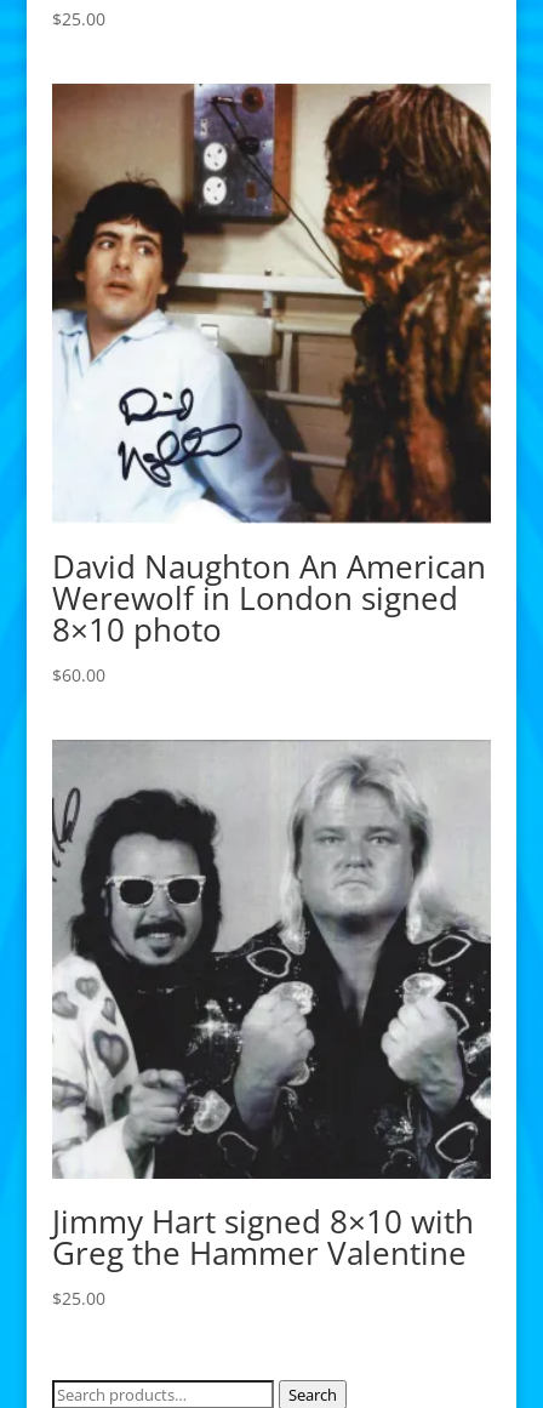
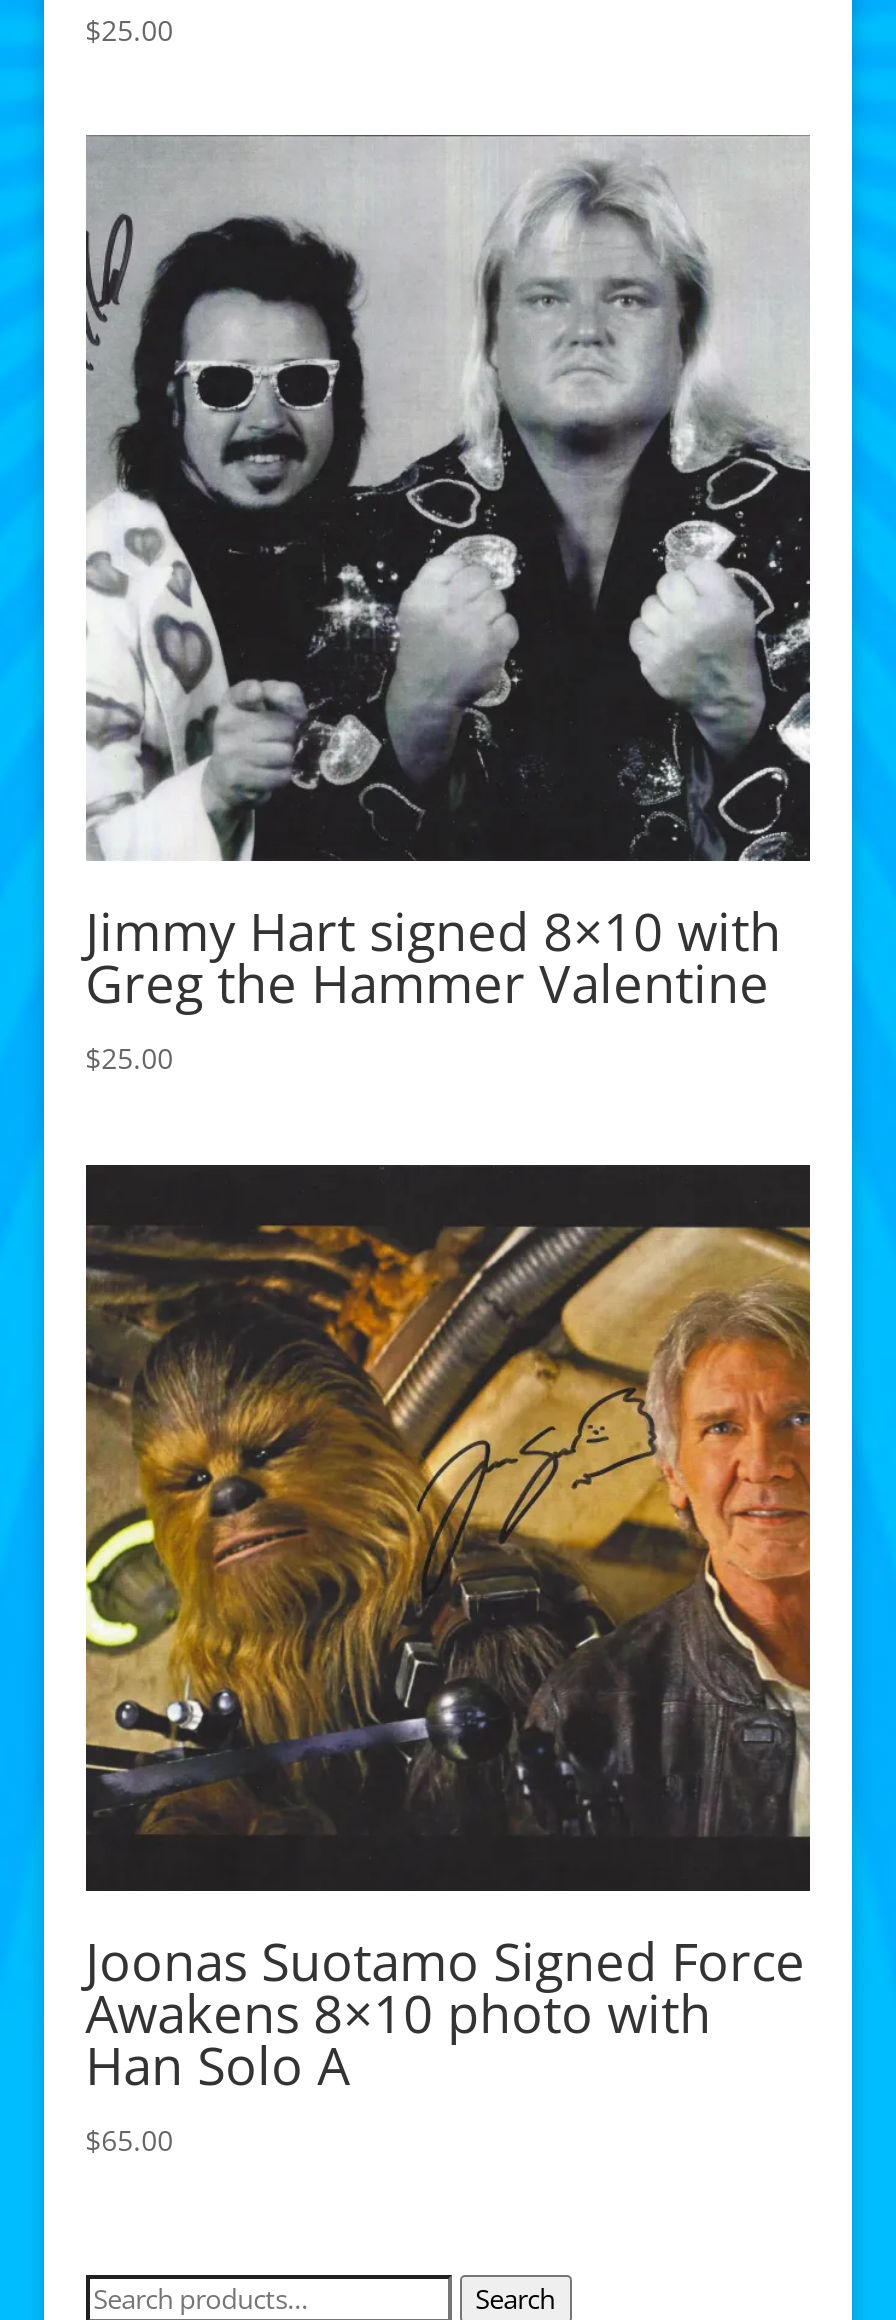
- [image]
- David Naughton An American
- Werewolf in London signed
- 8×10 photo
- $60.00

moved up: [image] | Jimmy Hart signed 8×10 with | Greg the Hammer Valentine | $25.00

+ [image]
+ Joonas Suotamo Signed Force
+ Awakens 8×10 photo with
+ Han Solo A
+ $65.00
